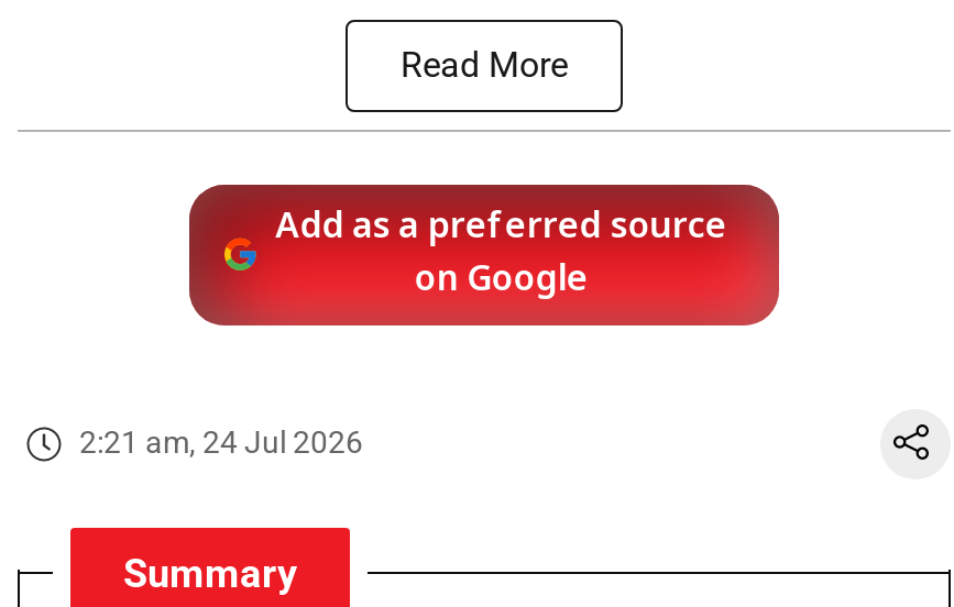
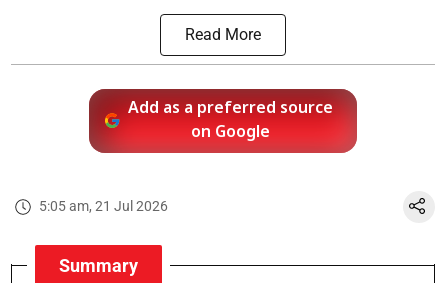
- 2:21 am, 24 Jul 2026
+ 5:05 am, 21 Jul 2026
